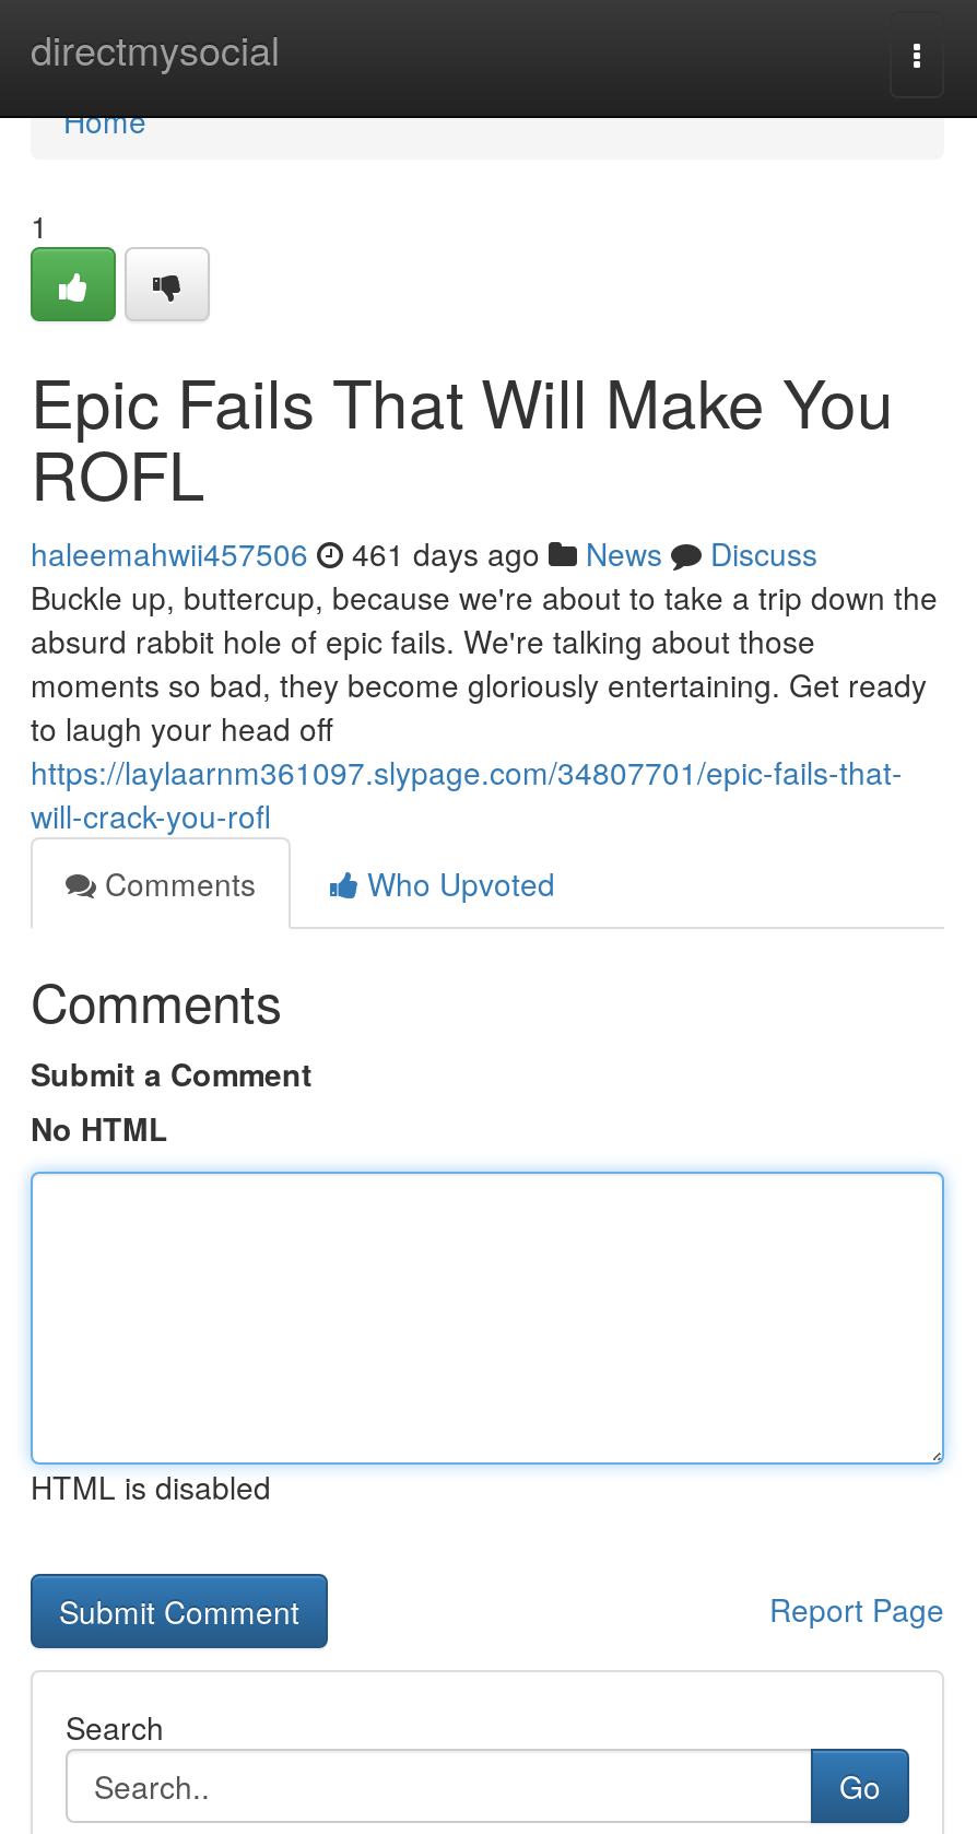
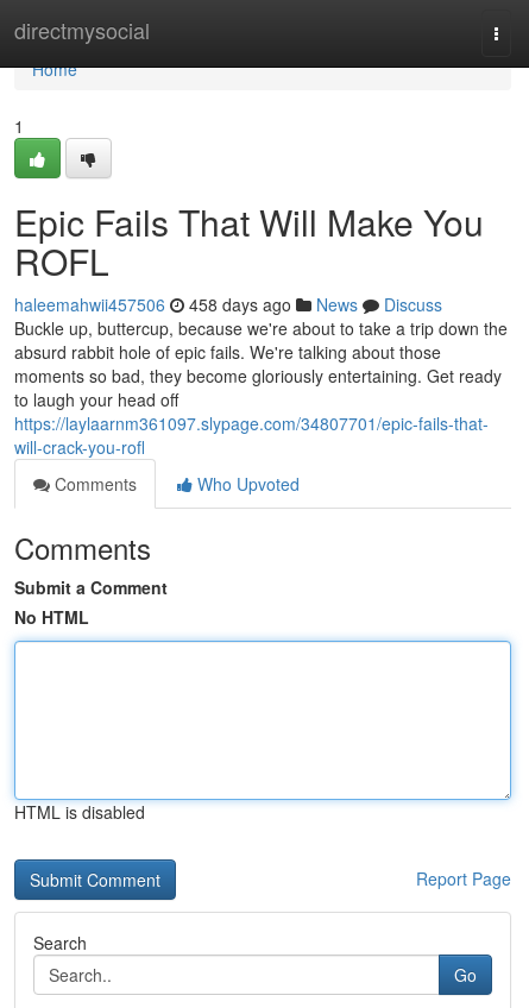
- haleemahwii457506 461 days ago News Discuss
+ haleemahwii457506 458 days ago News Discuss
